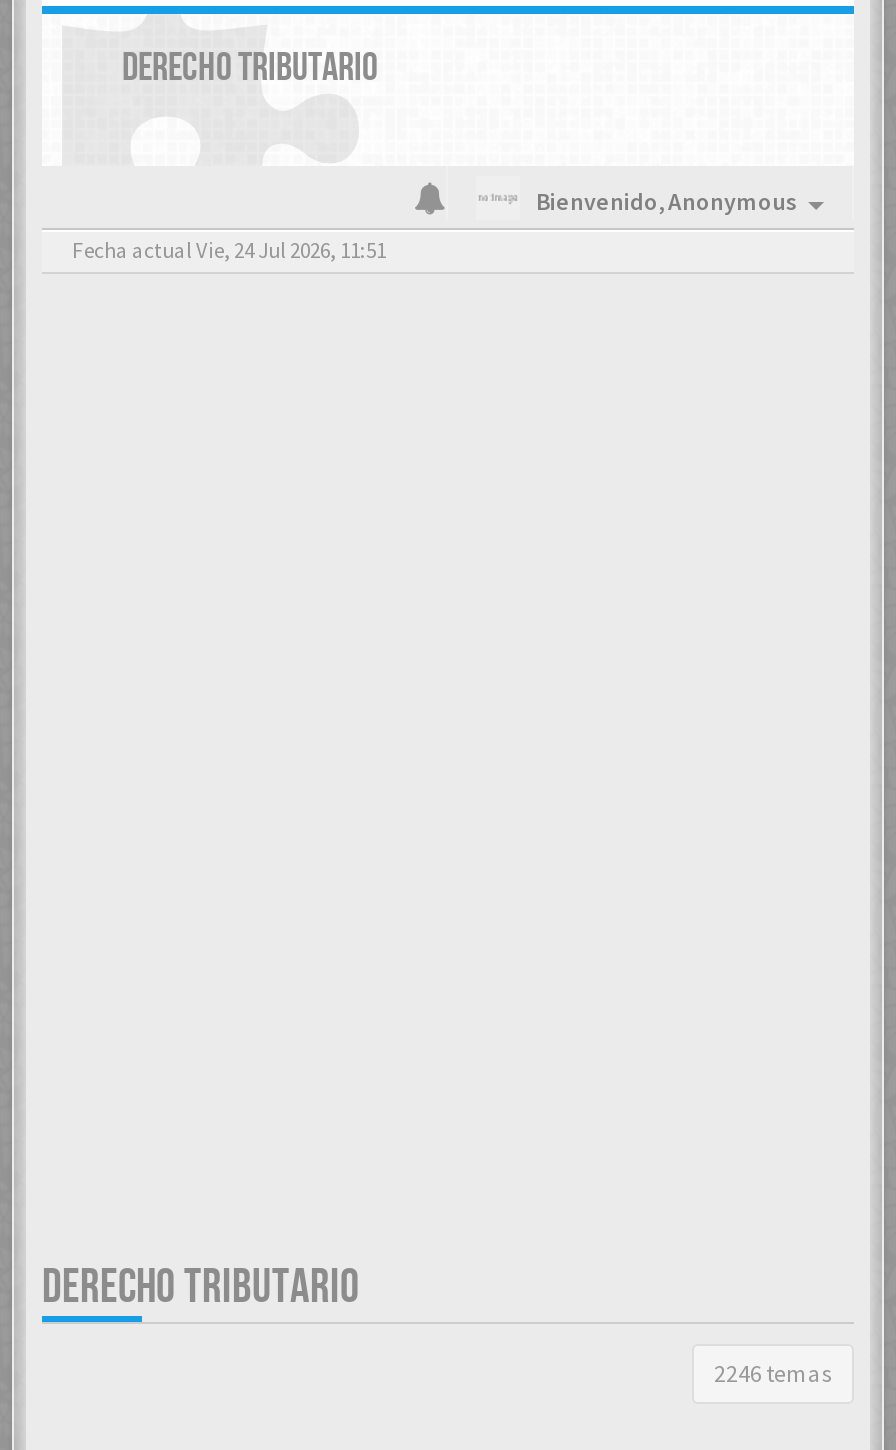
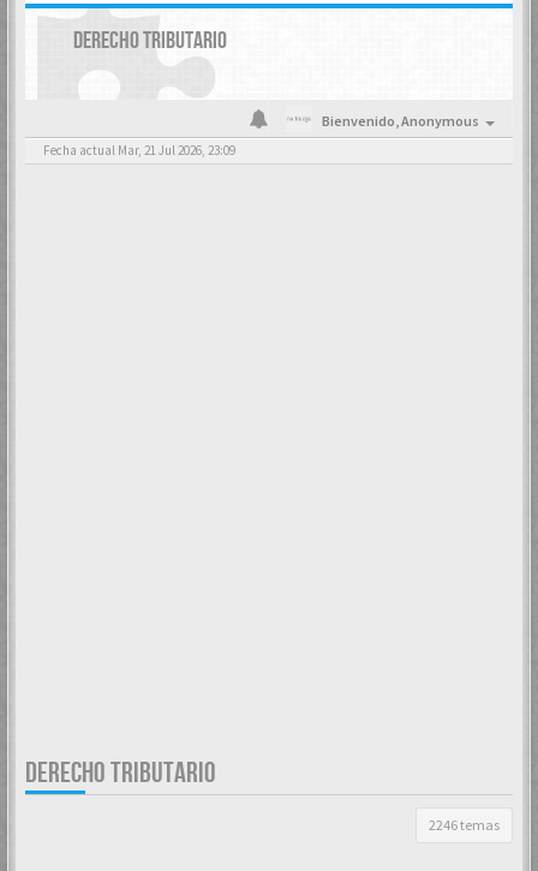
- Fecha actual Vie, 24 Jul 2026, 11:51
+ Fecha actual Mar, 21 Jul 2026, 23:09
